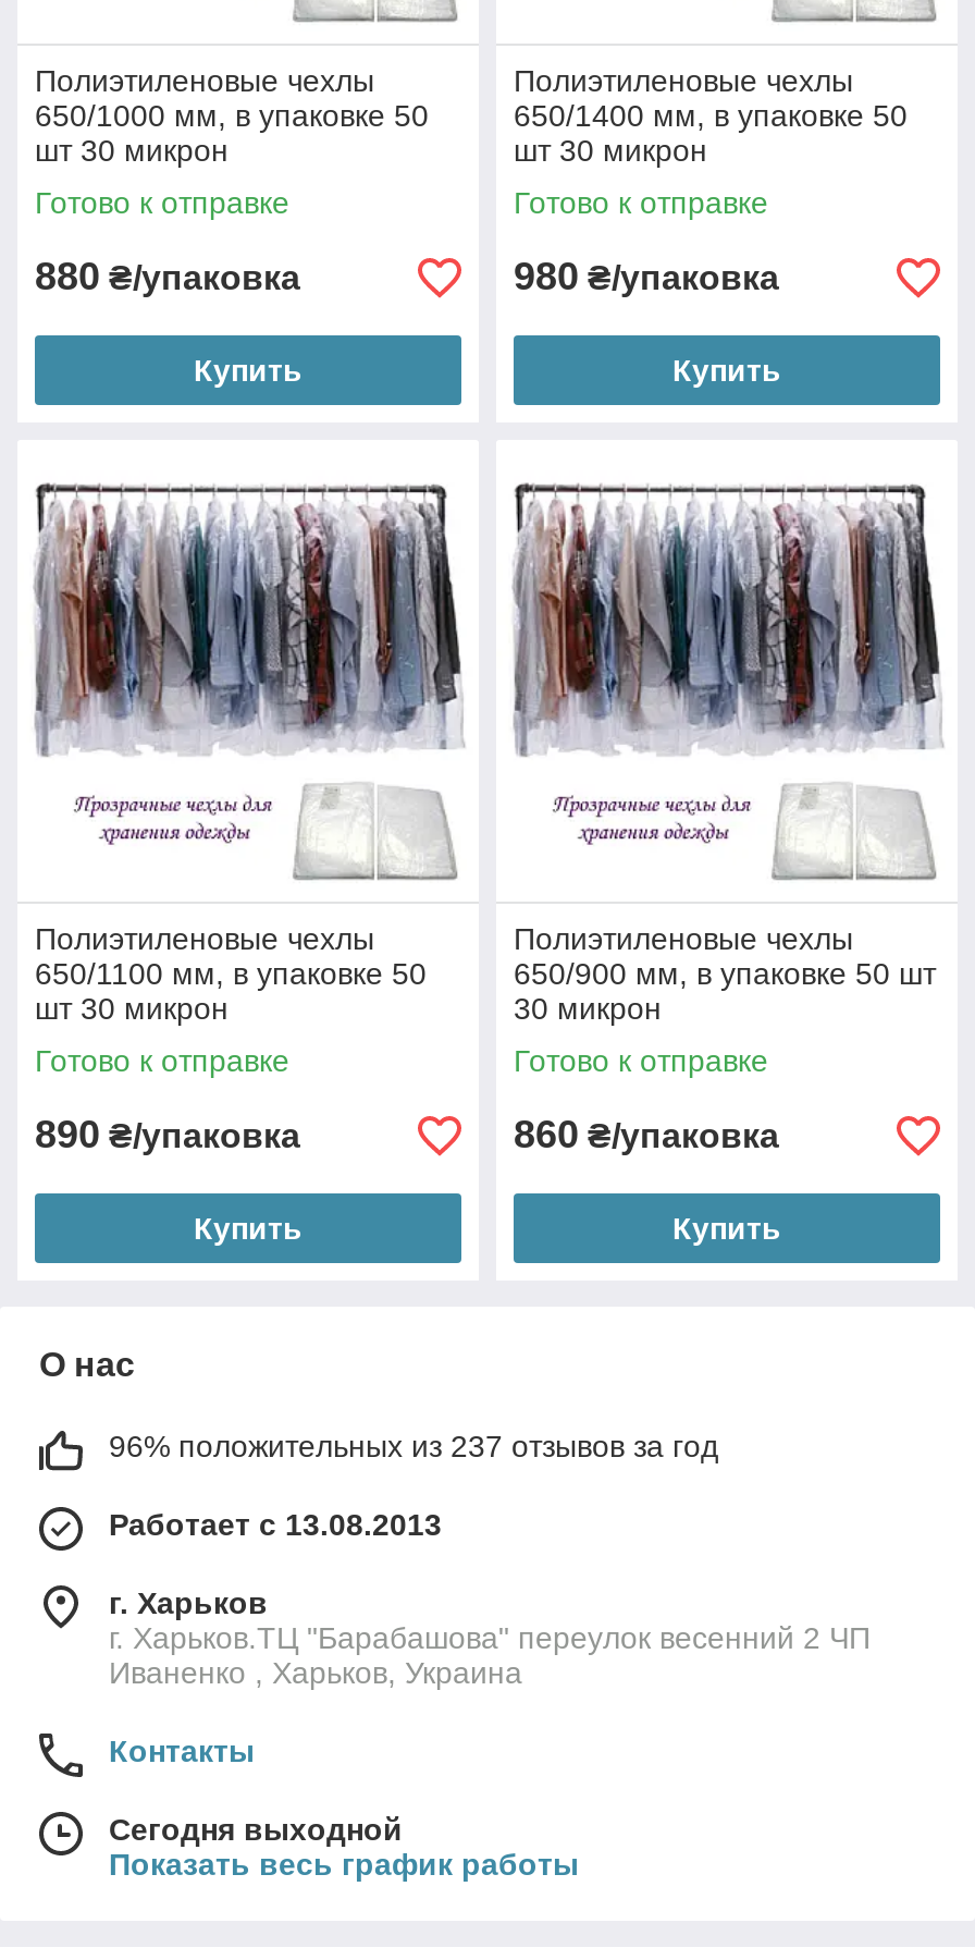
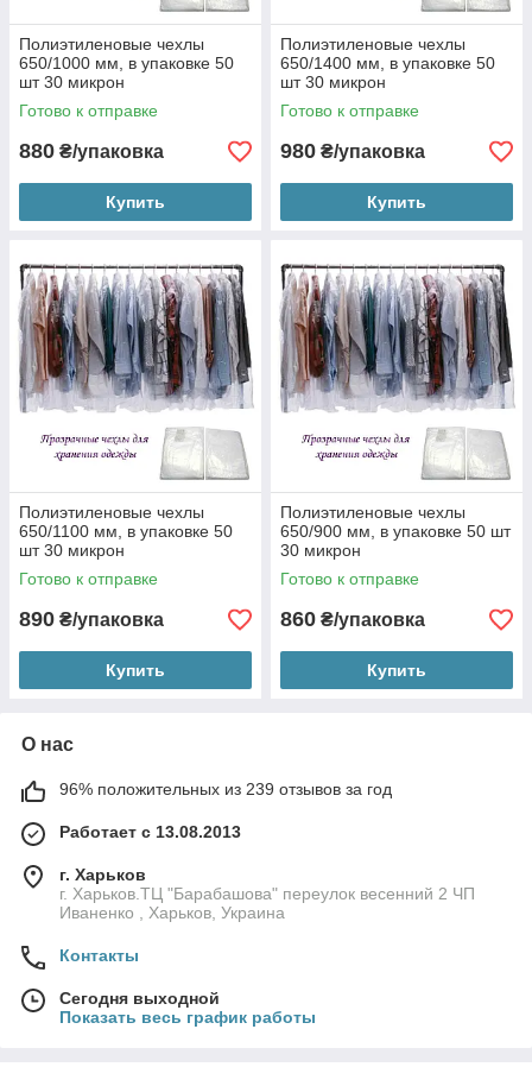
- 96% положительных из 237 отзывов за год
+ 96% положительных из 239 отзывов за год
